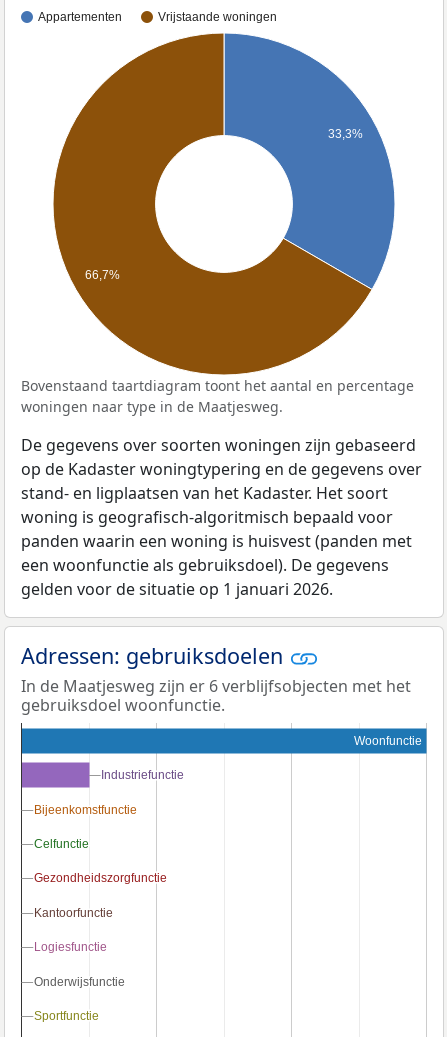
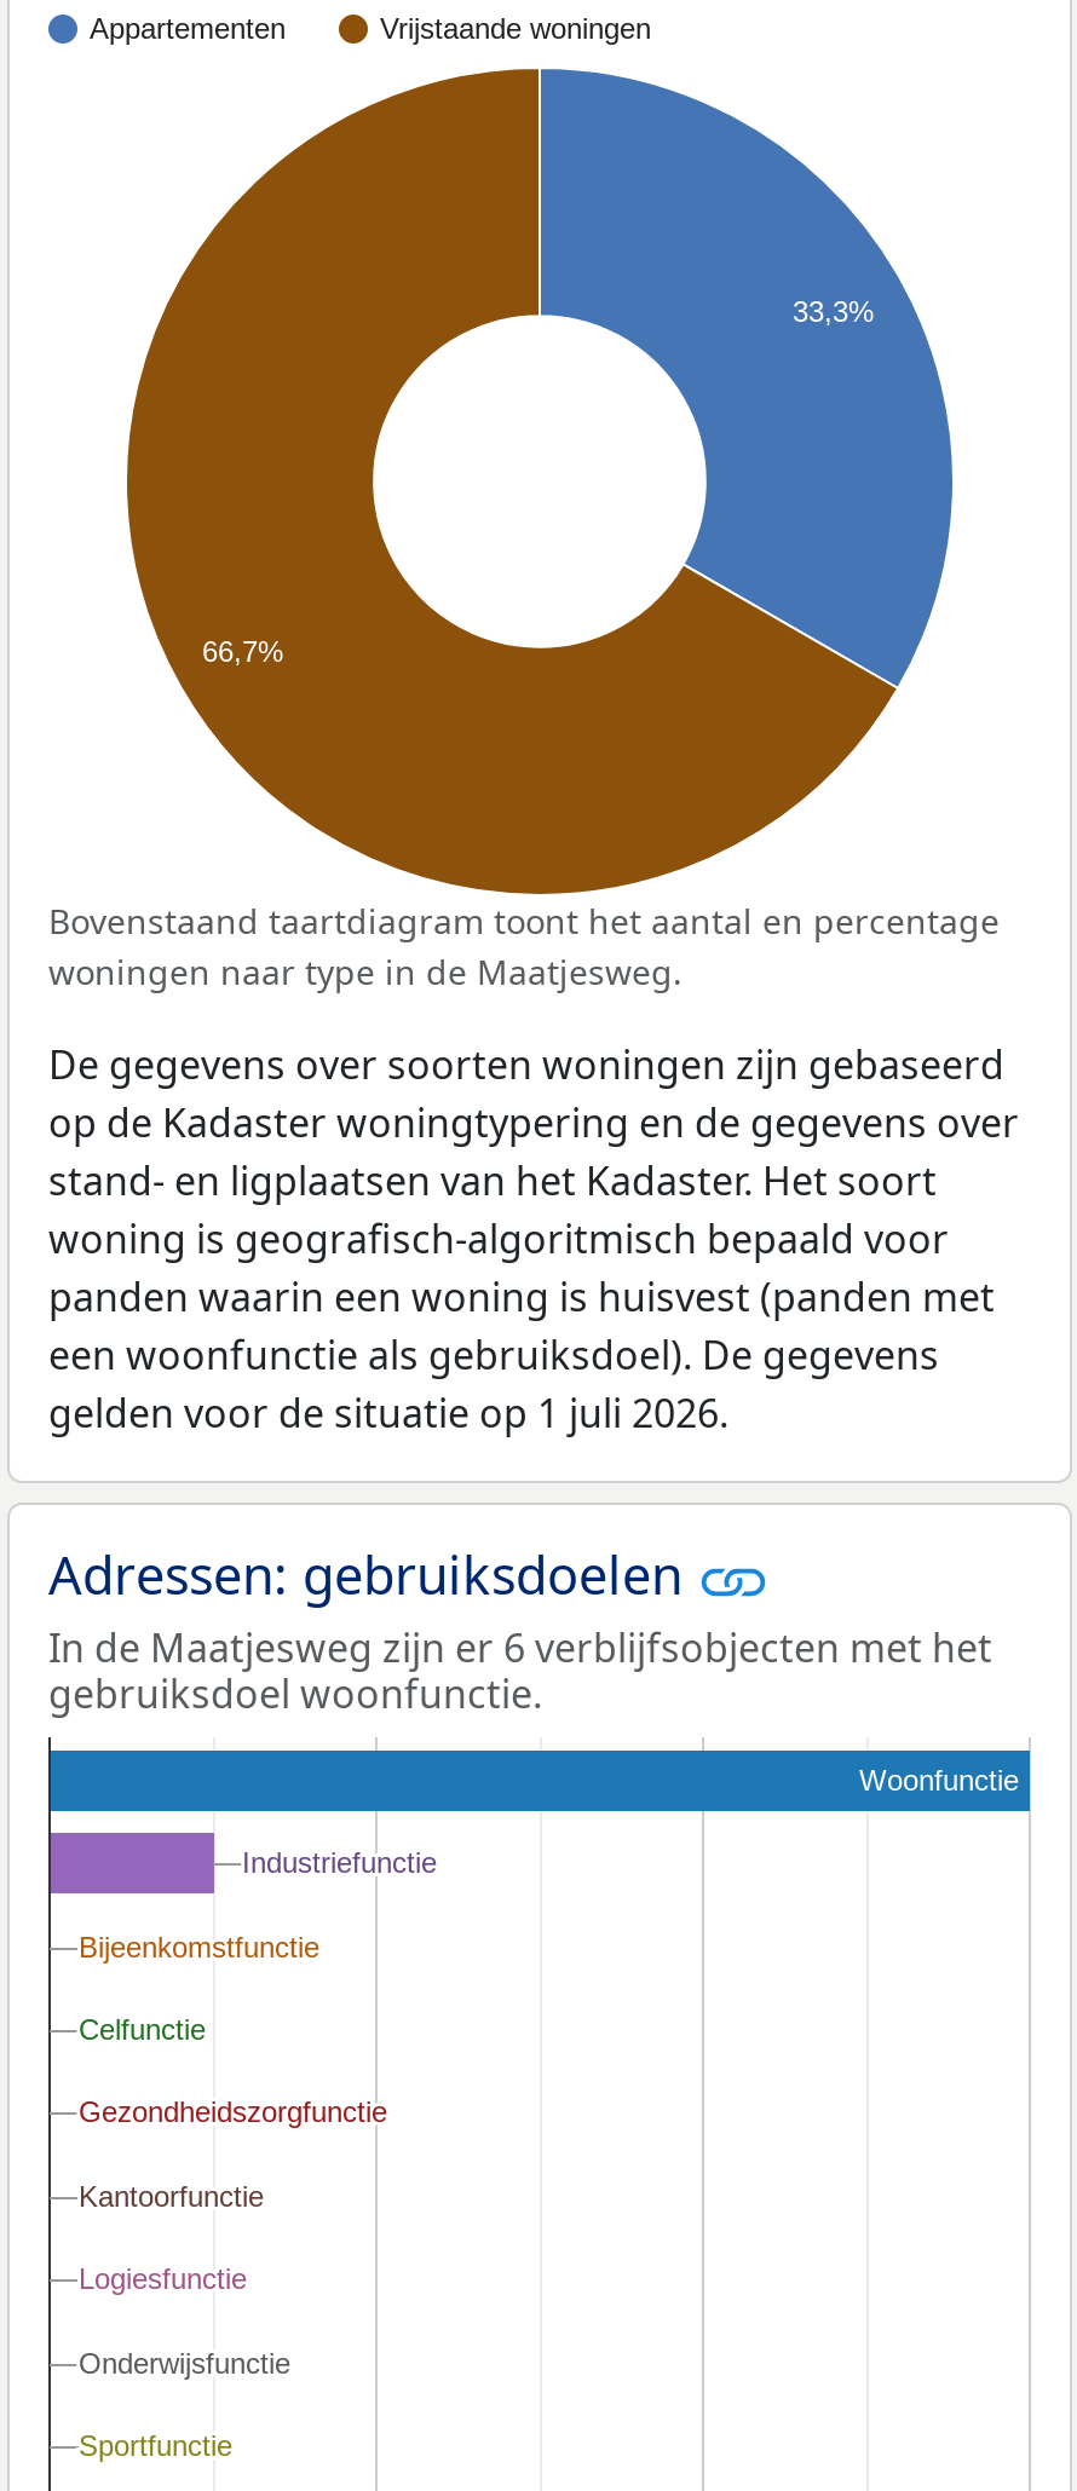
- gelden voor de situatie op 1 januari 2026.
+ gelden voor de situatie op 1 juli 2026.
